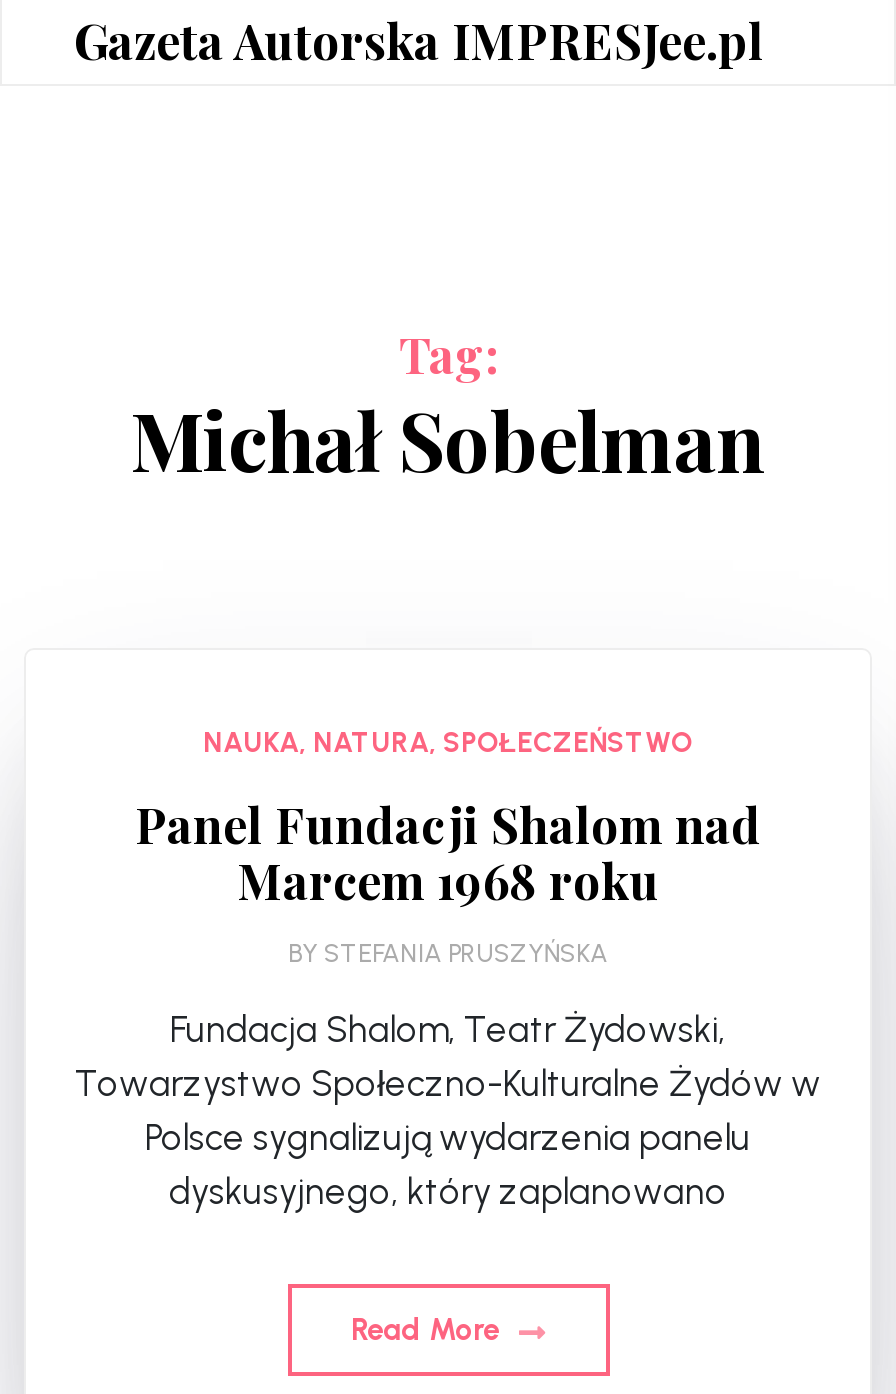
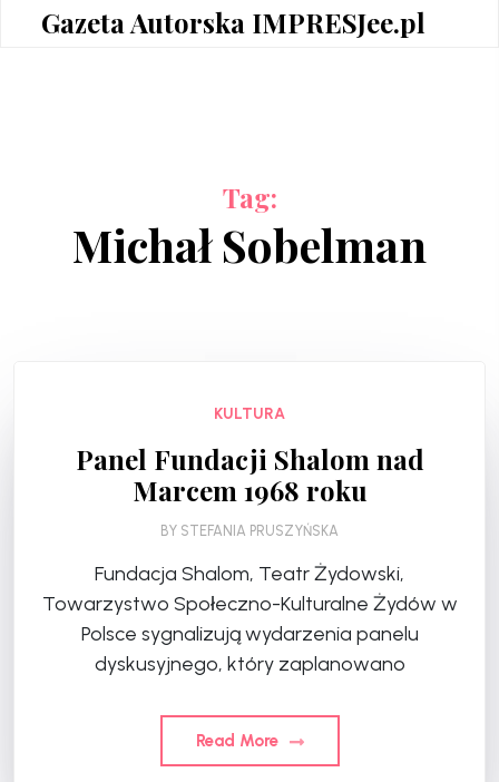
- NAUKA, NATURA, SPOŁECZEŃSTWO
+ KULTURA
